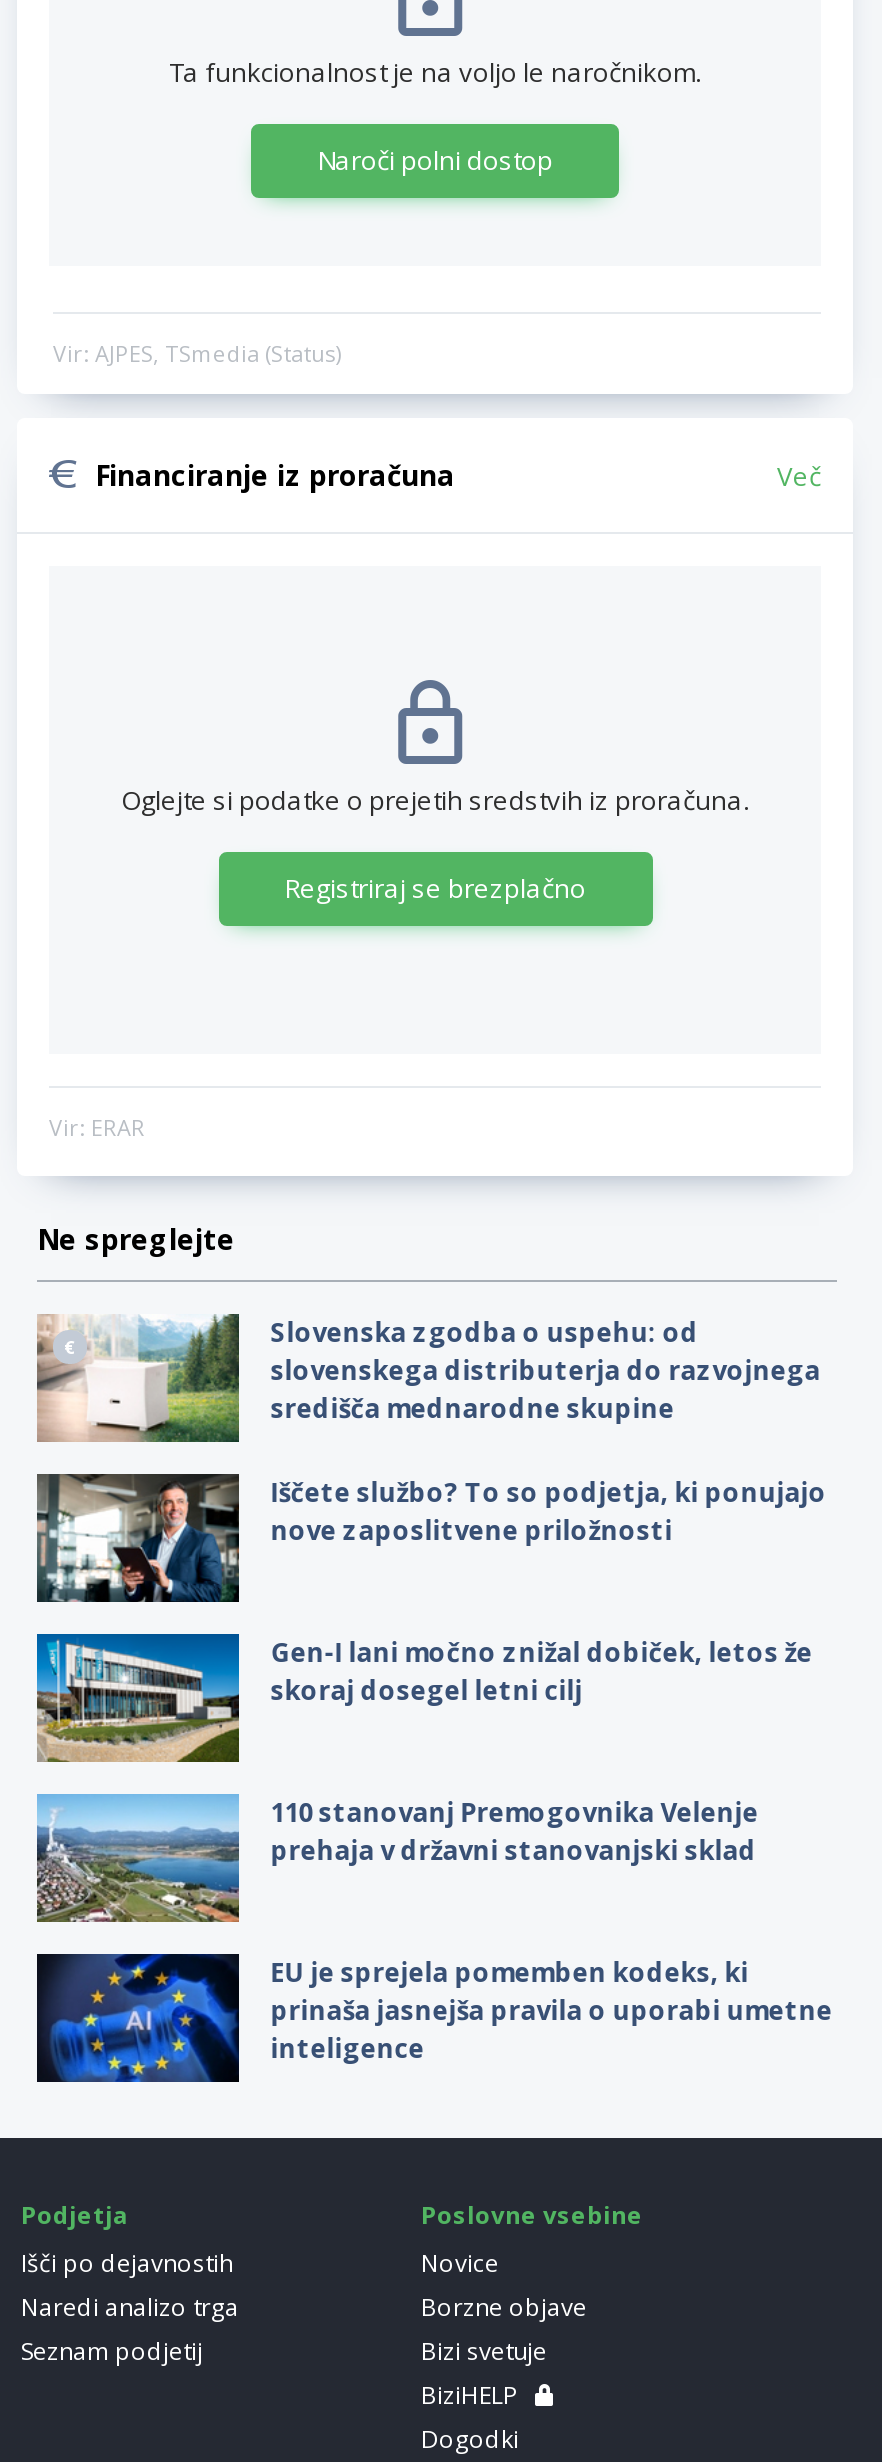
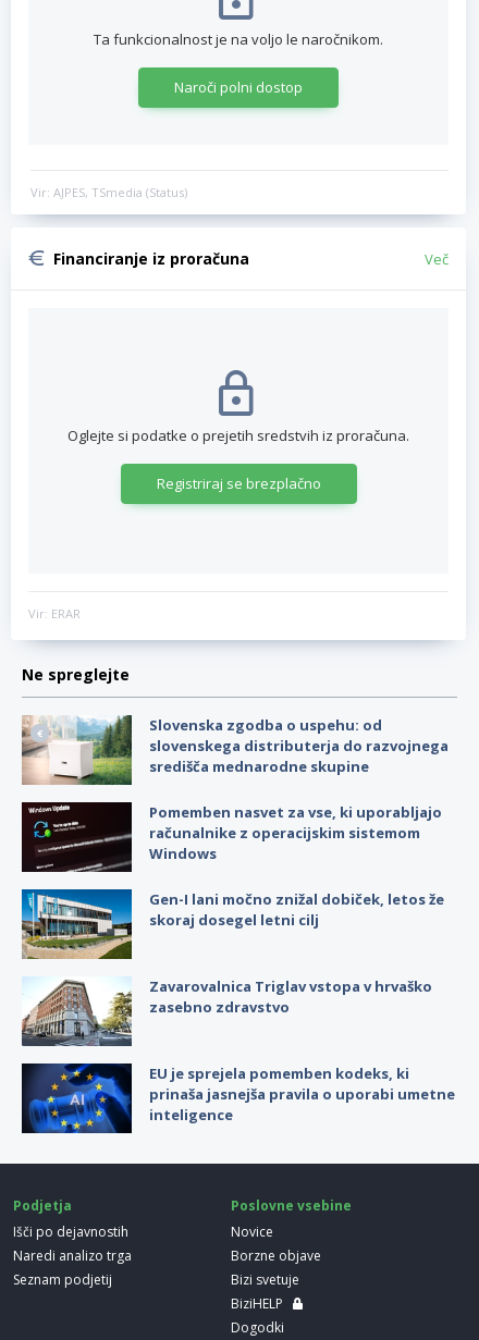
- [image]
- Iščete službo? To so podjetja, ki ponujajo
- nove zaposlitvene priložnosti
+ [image]
+ Pomemben nasvet za vse, ki uporabljajo
+ računalnike z operacijskim sistemom
+ Windows

- [image]
- 110 stanovanj Premogovnika Velenje
- prehaja v državni stanovanjski sklad
+ [image]
+ Zavarovalnica Triglav vstopa v hrvaško
+ zasebno zdravstvo
